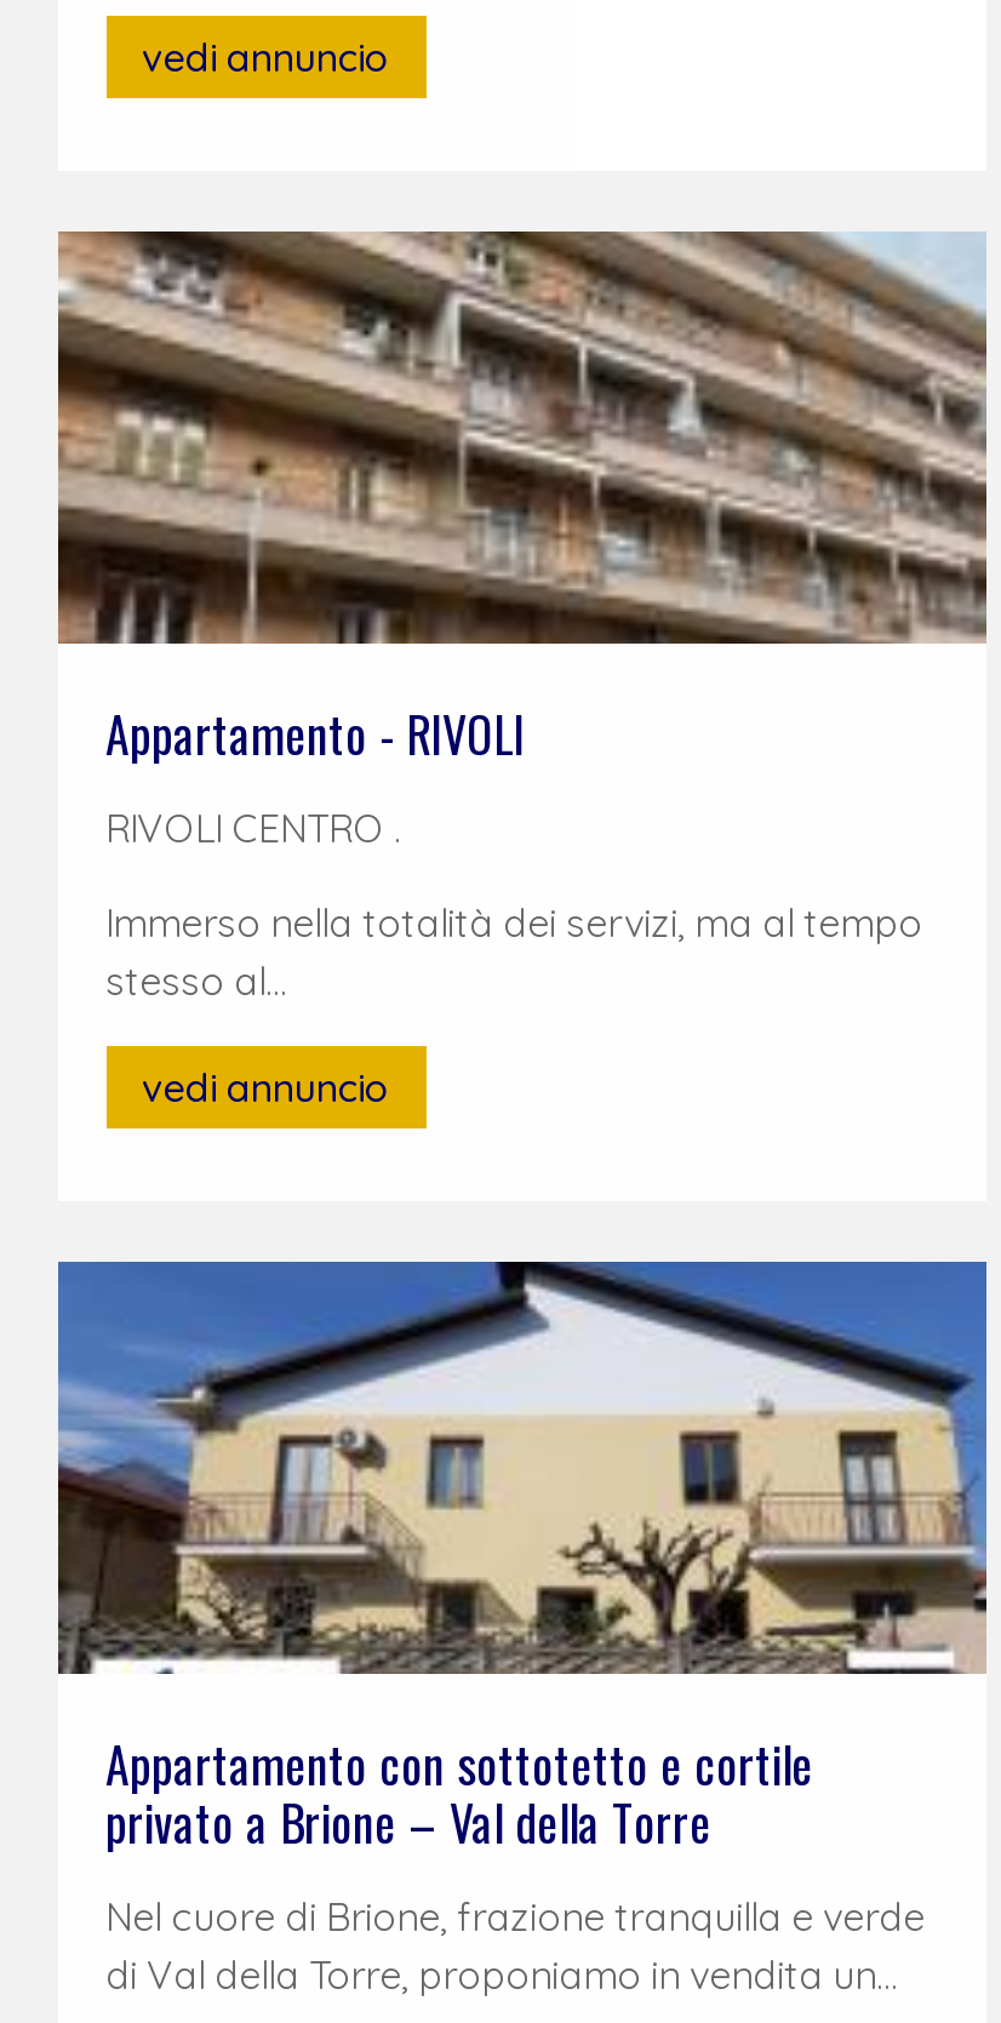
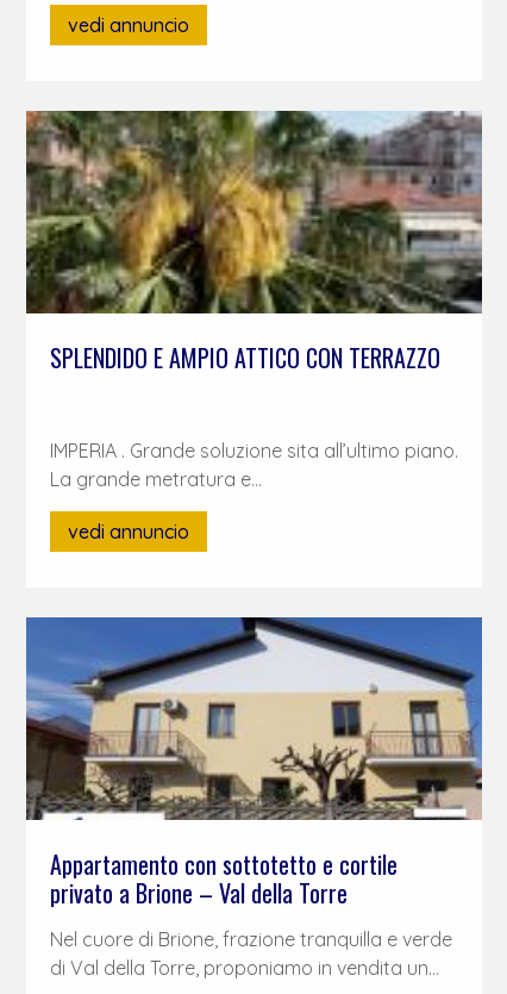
- [image]
- Appartamento - RIVOLI
- RIVOLI CENTRO .
- Immerso nella totalità dei servizi, ma al tempo
- stesso al...
+ [image]
+ SPLENDIDO E AMPIO ATTICO CON TERRAZZO
+ IMPERIA . Grande soluzione sita all’ultimo piano.
+ La grande metratura e...
